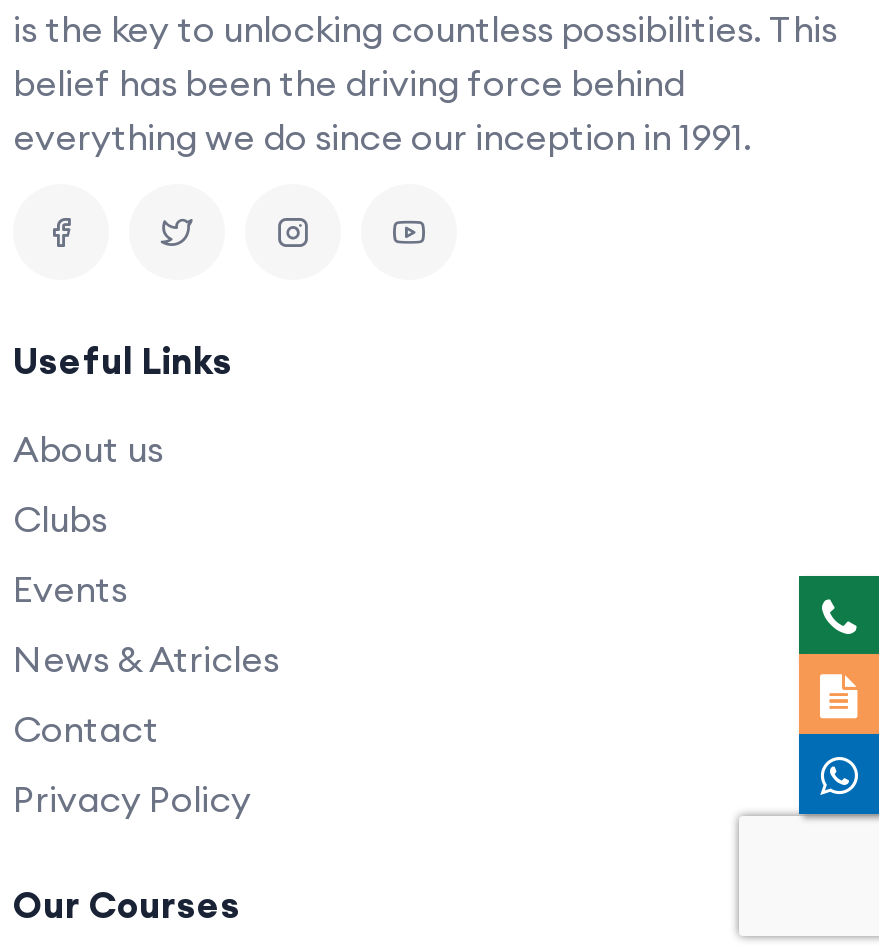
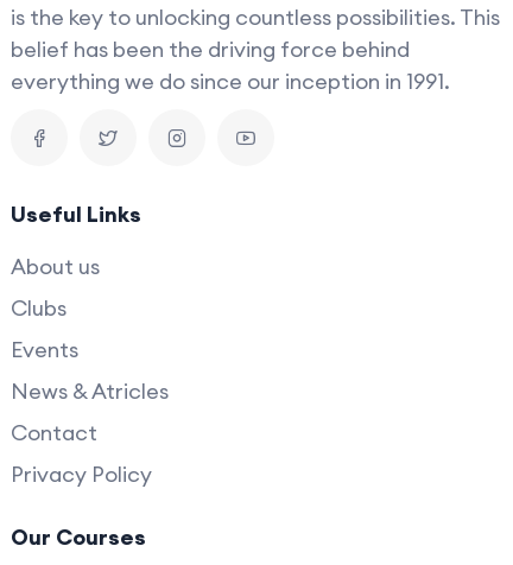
- [image]
